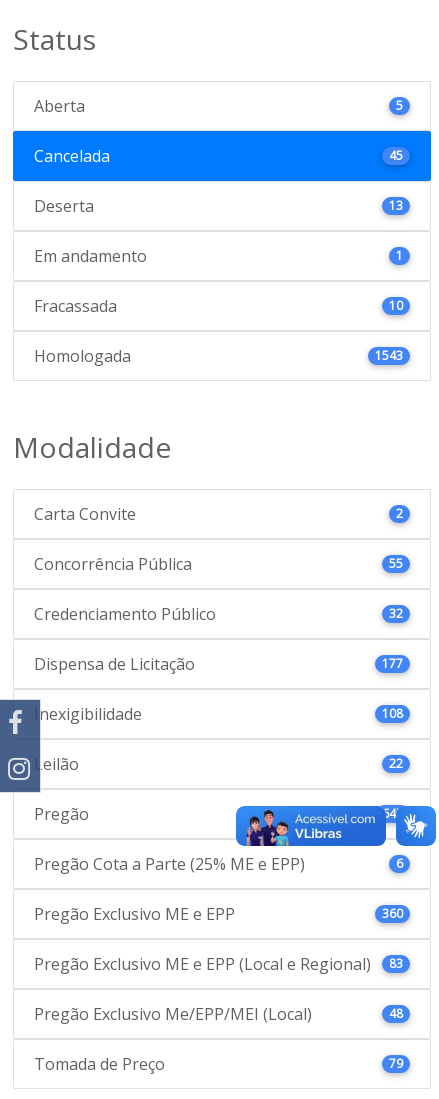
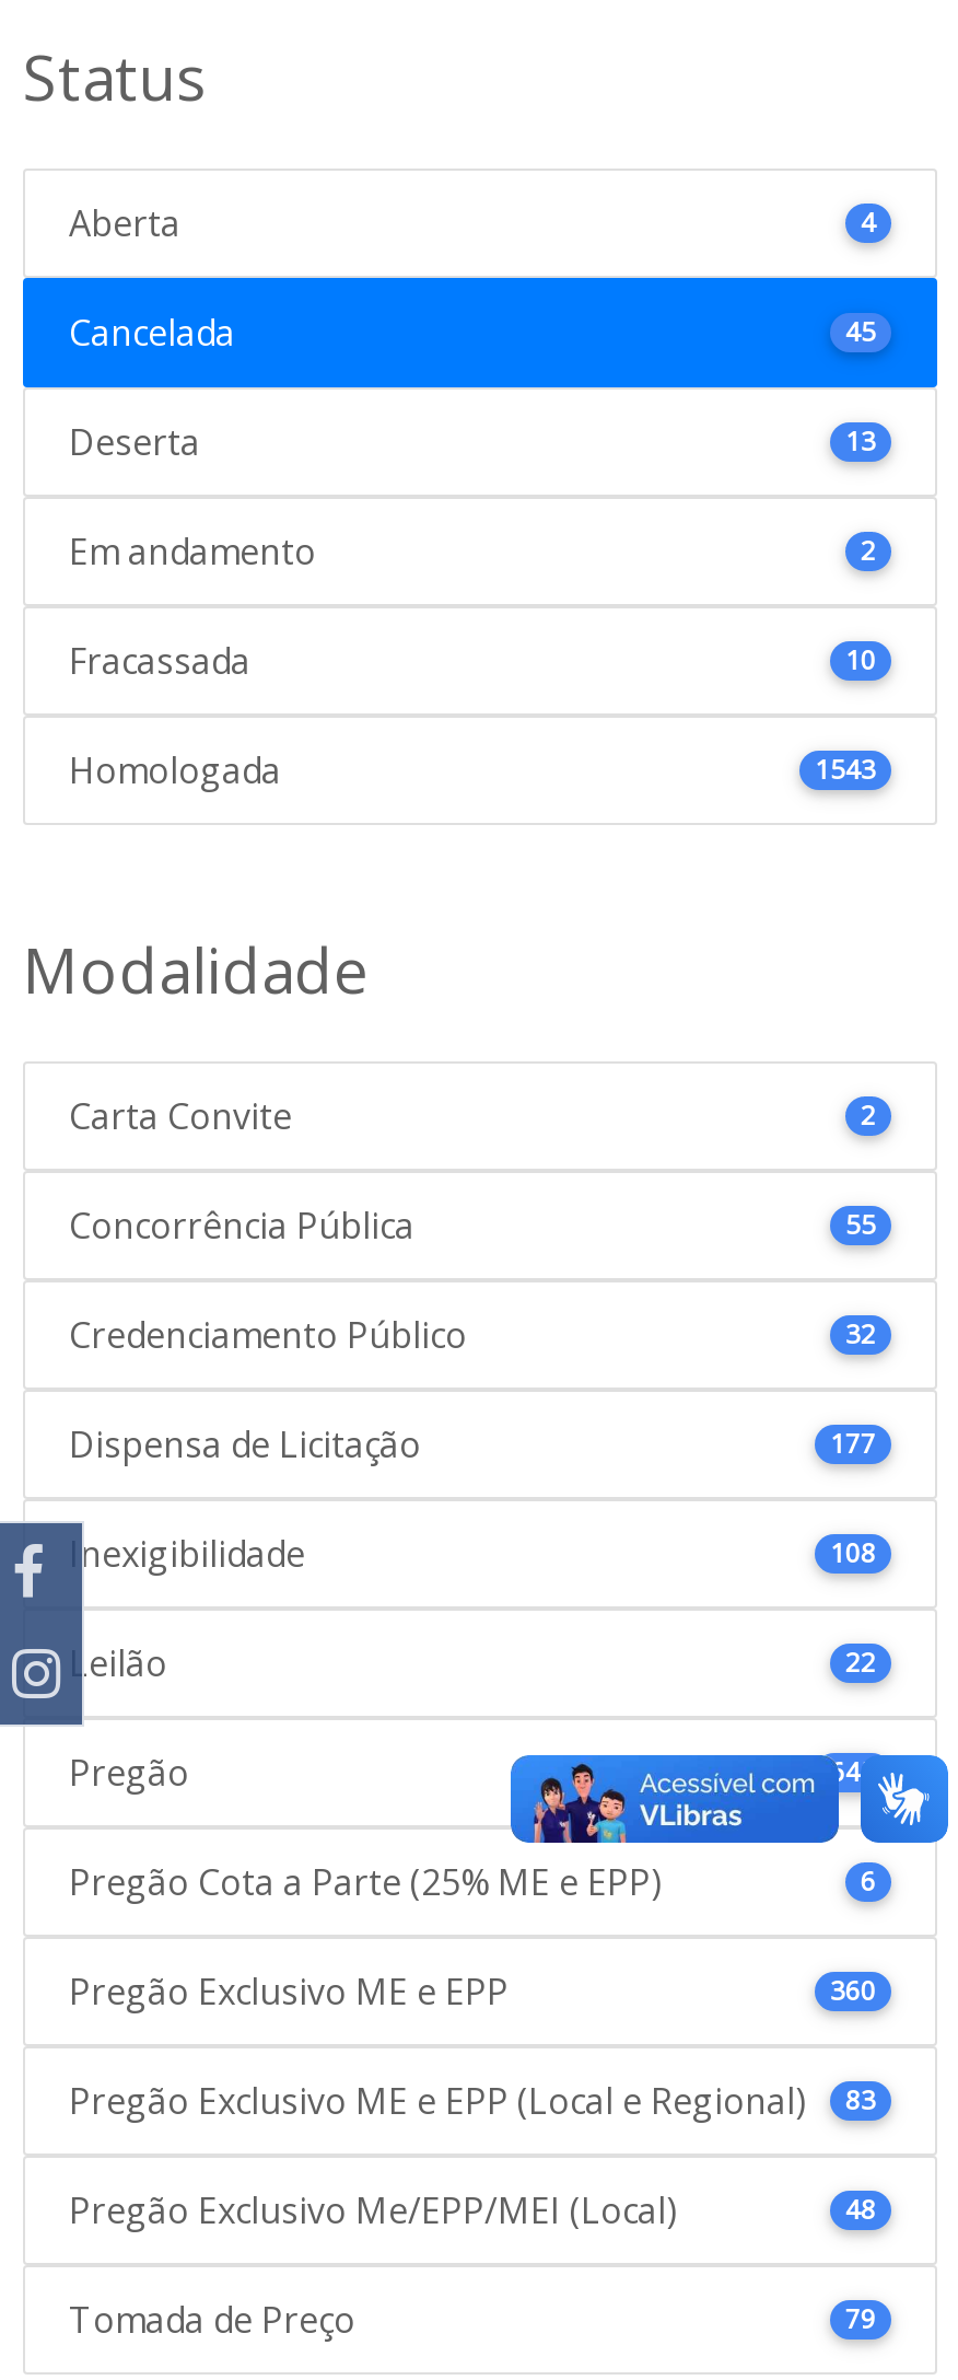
- 5
+ 4

- 1
+ 2
